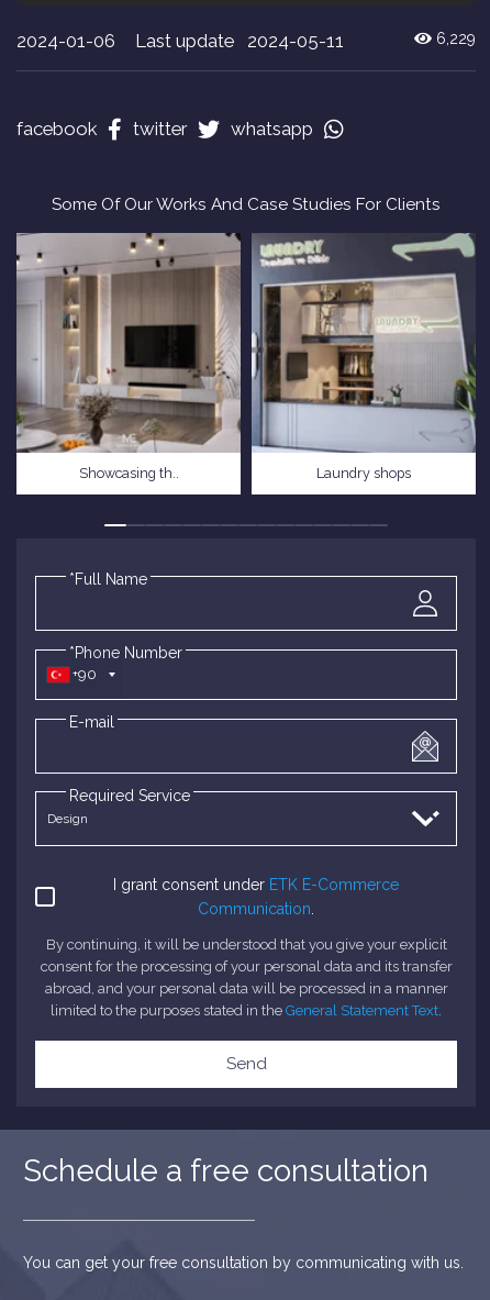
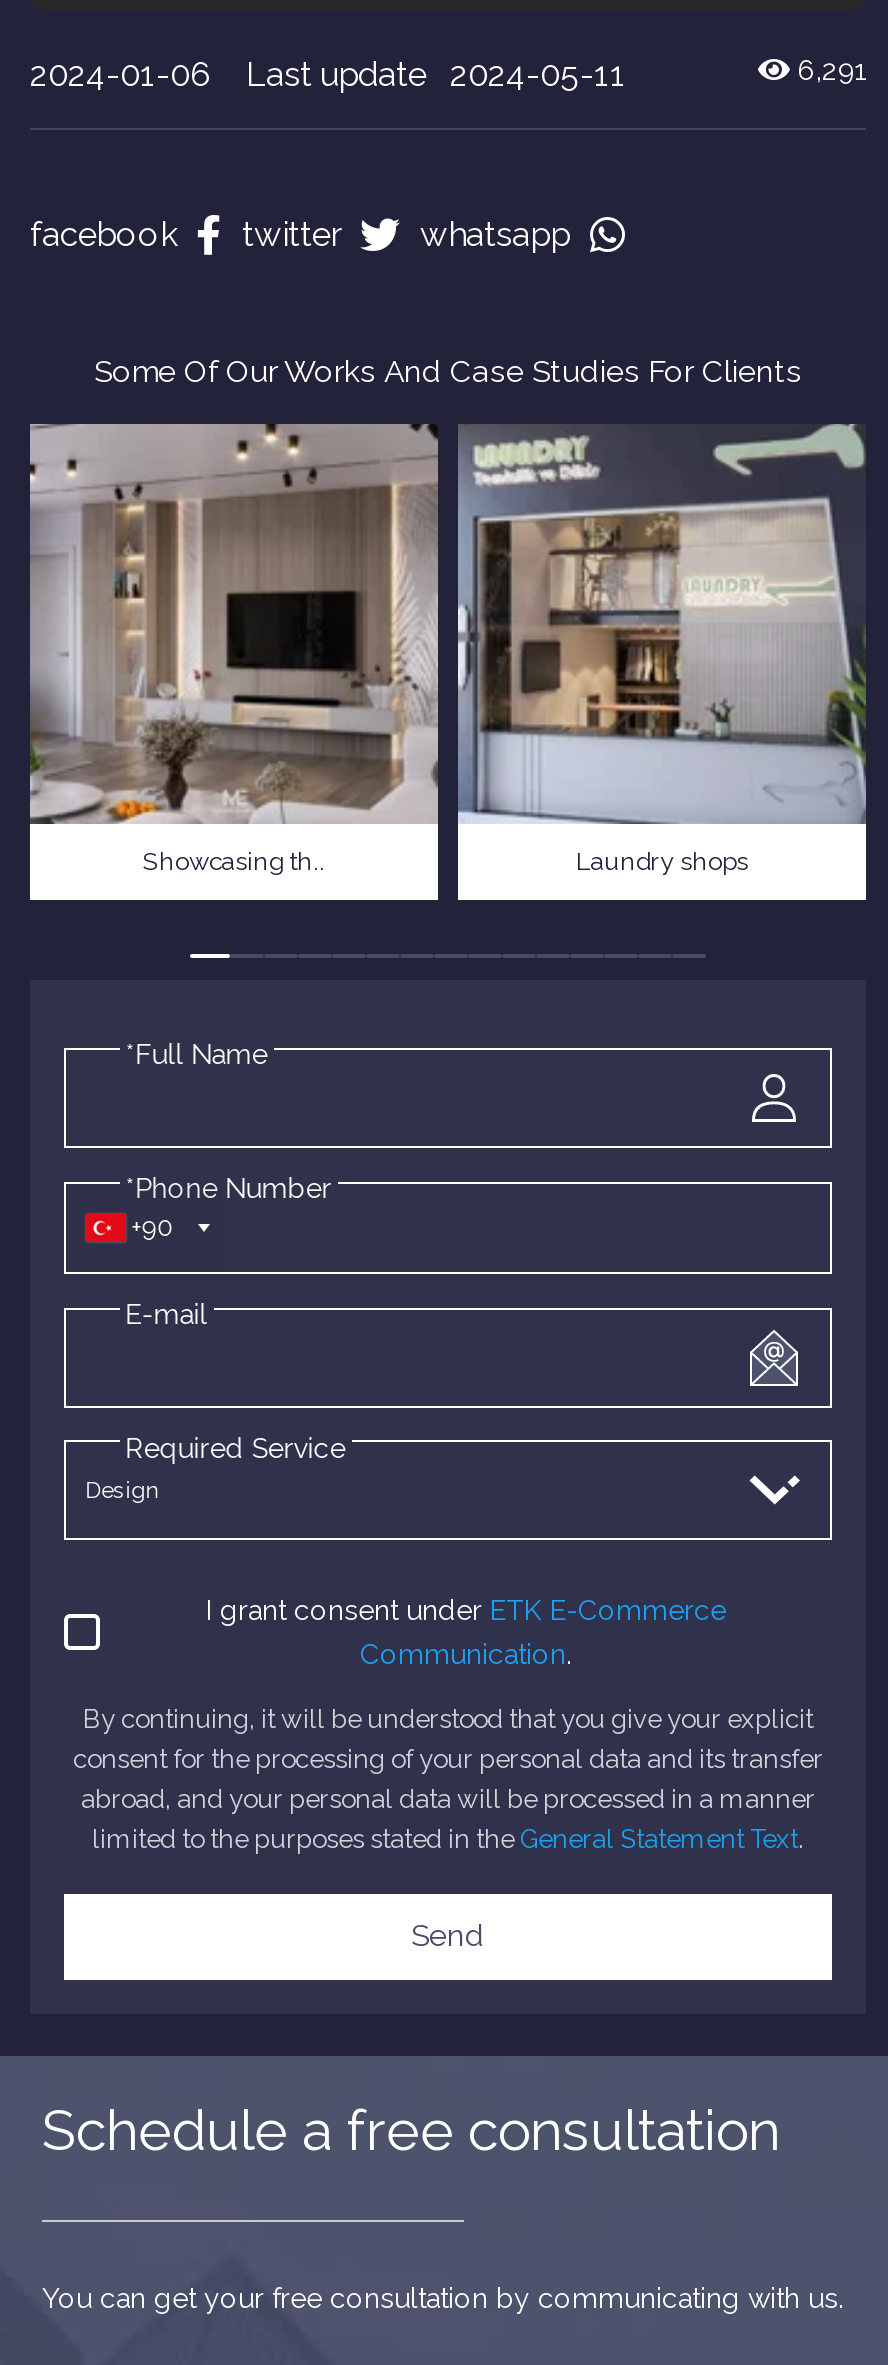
- 6,229
+ 6,291
